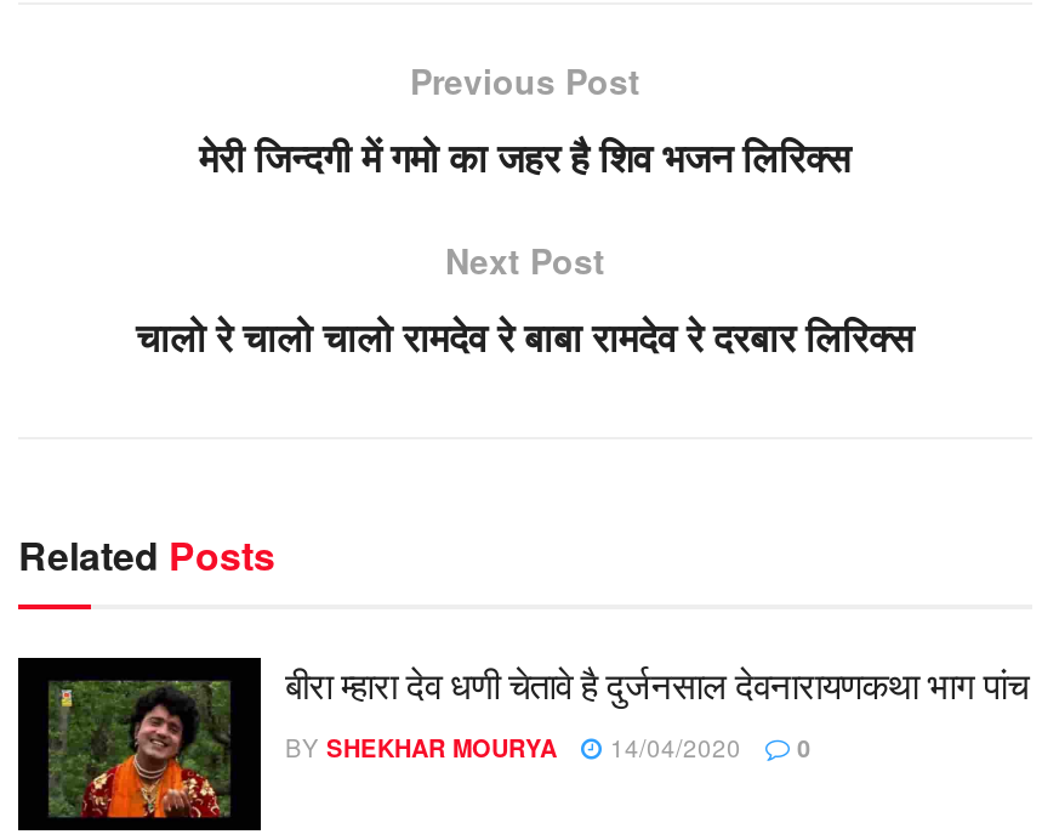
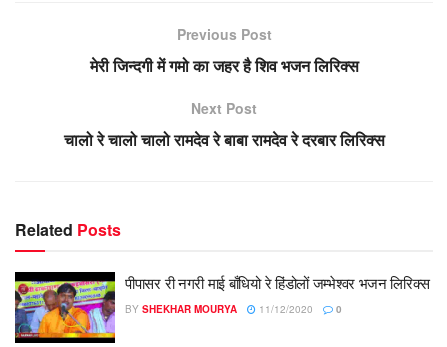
- [image]
- बीरा म्हारा देव धणी चेतावे है दुर्जनसाल देवनारायणकथा भाग पांच
+ [image]
+ पीपासर री नगरी माई बाँधियो रे हिंडोलों जम्भेश्वर भजन लिरिक्स

- BY SHEKHAR MOURYA 14/04/2020 0
+ BY SHEKHAR MOURYA 11/12/2020 0
